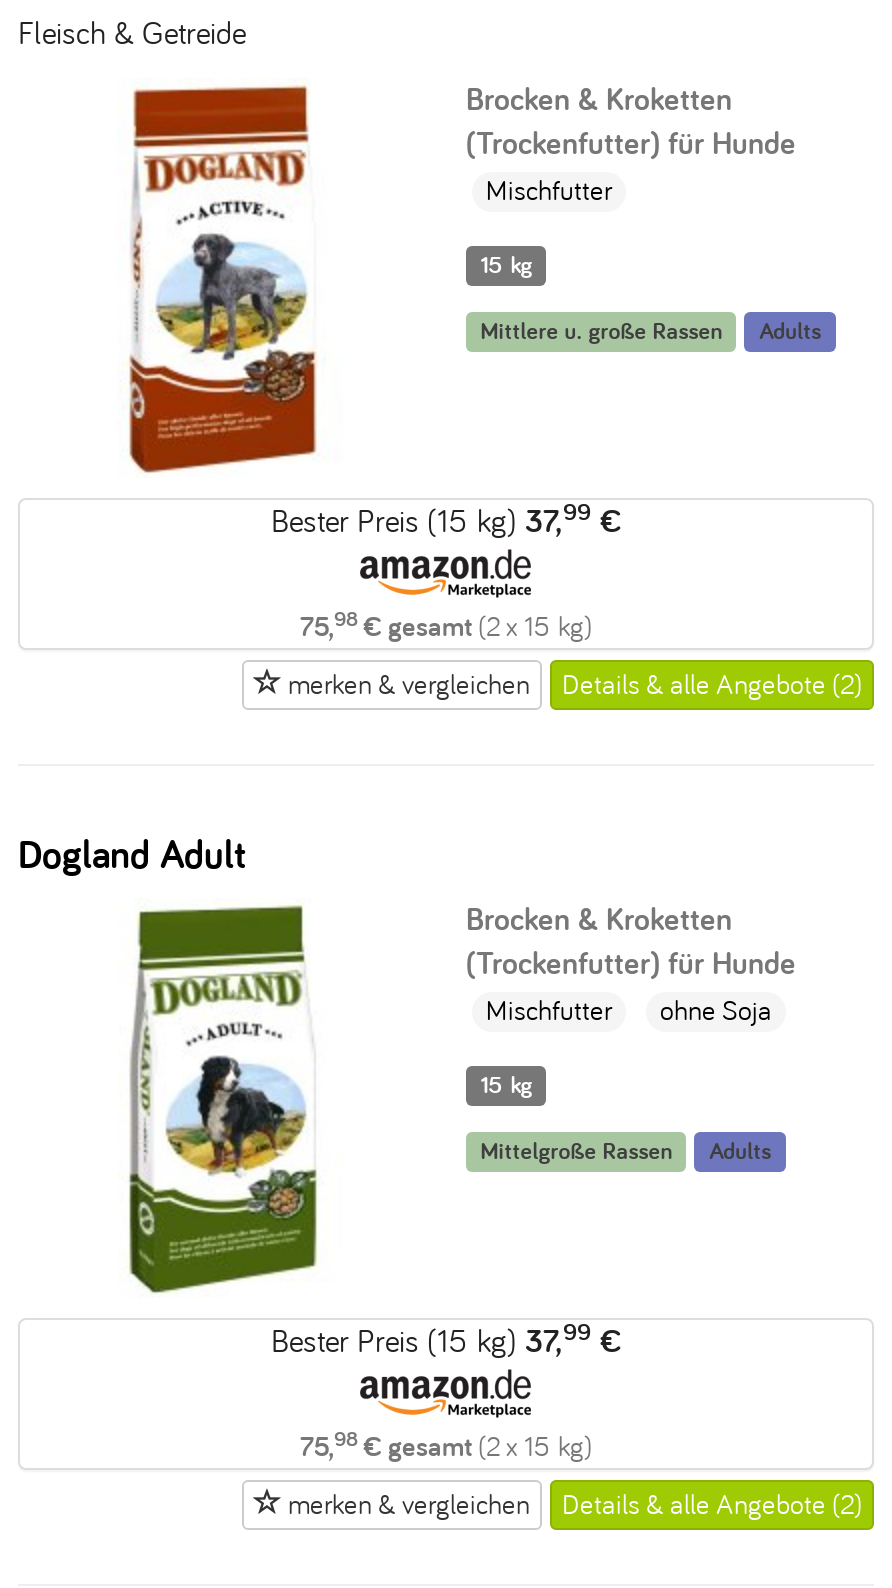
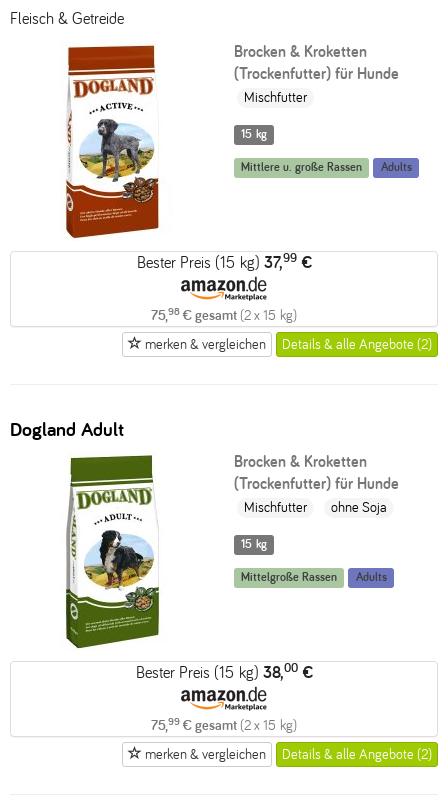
- Bester Preis (15 kg) 37,99 €
+ Bester Preis (15 kg) 38,00 €

- 75,98 € gesamt (2 x 15 kg)
+ 75,99 € gesamt (2 x 15 kg)
